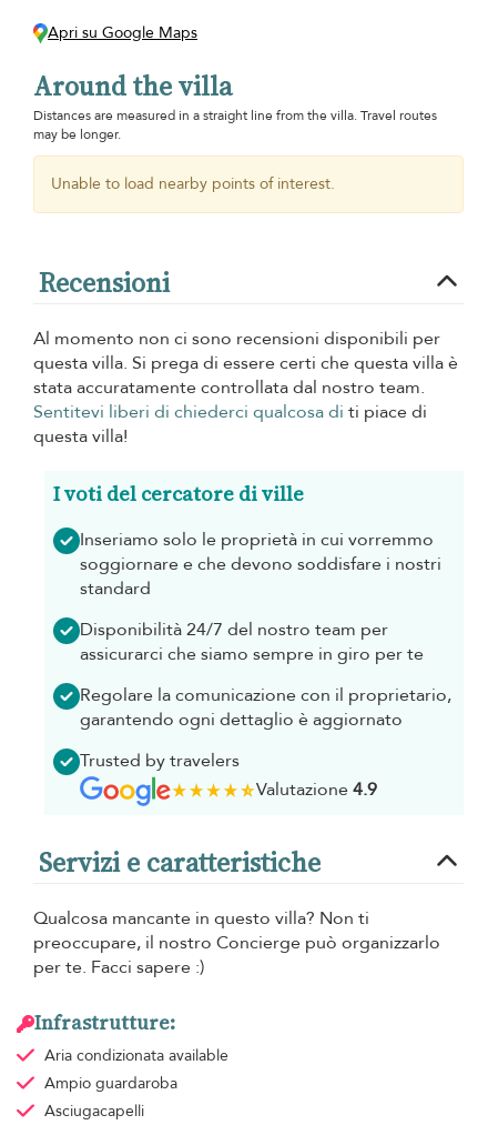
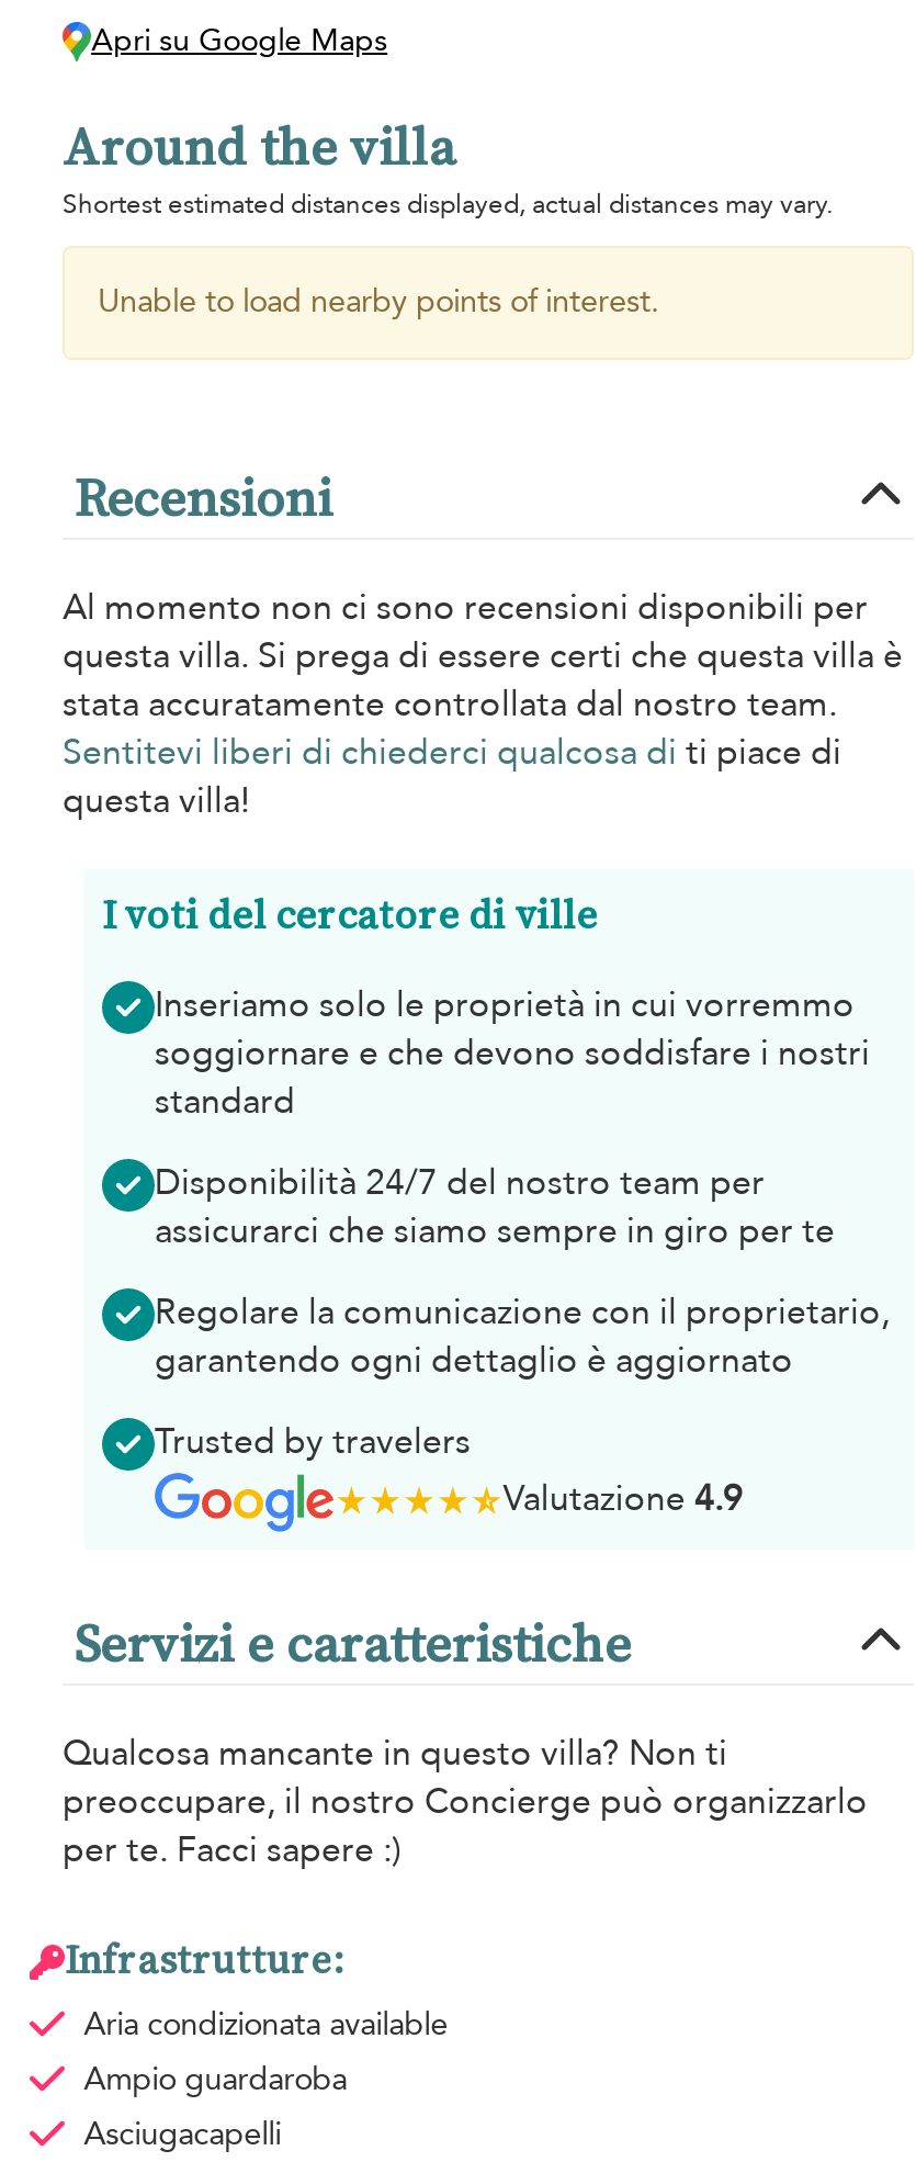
- Distances are measured in a straight line from the villa. Travel routes
- may be longer.
+ Shortest estimated distances displayed, actual distances may vary.
